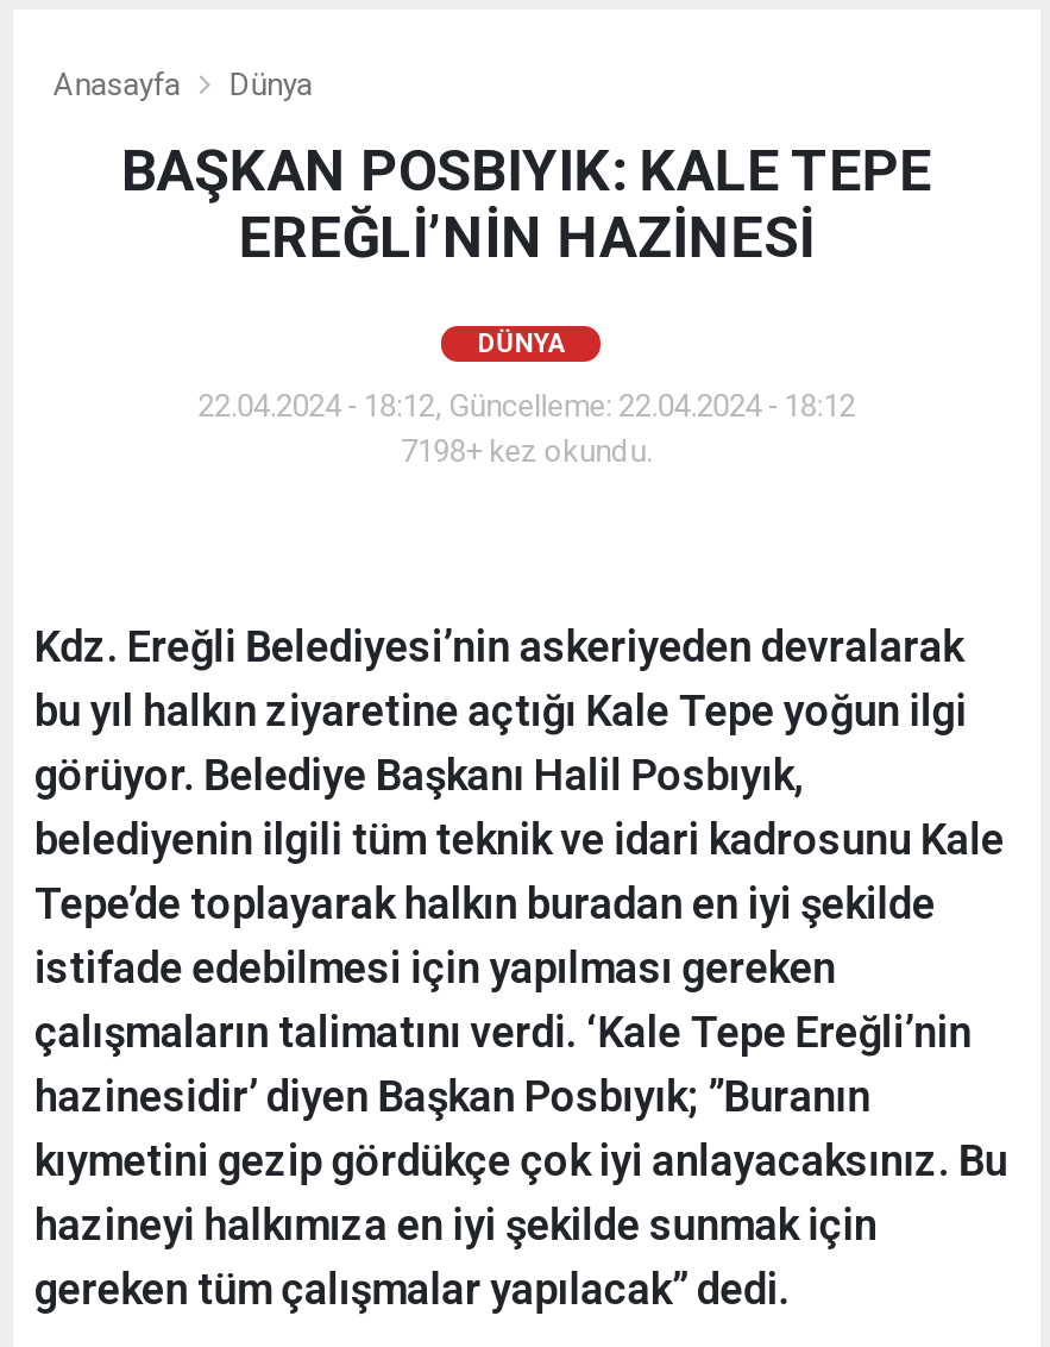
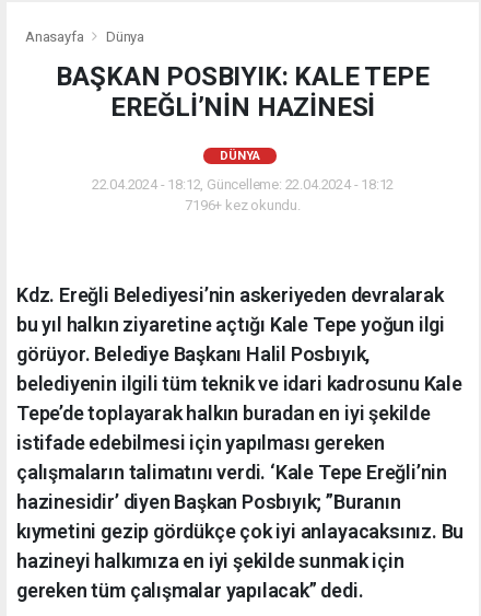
- 7198+ kez okundu.
+ 7196+ kez okundu.
